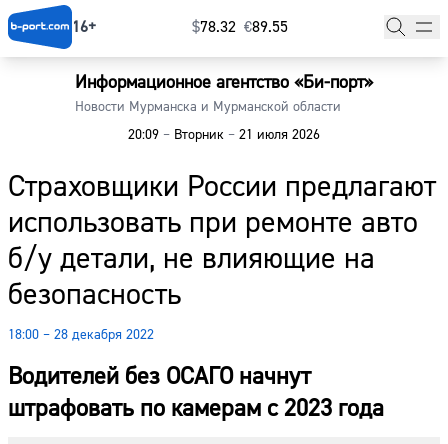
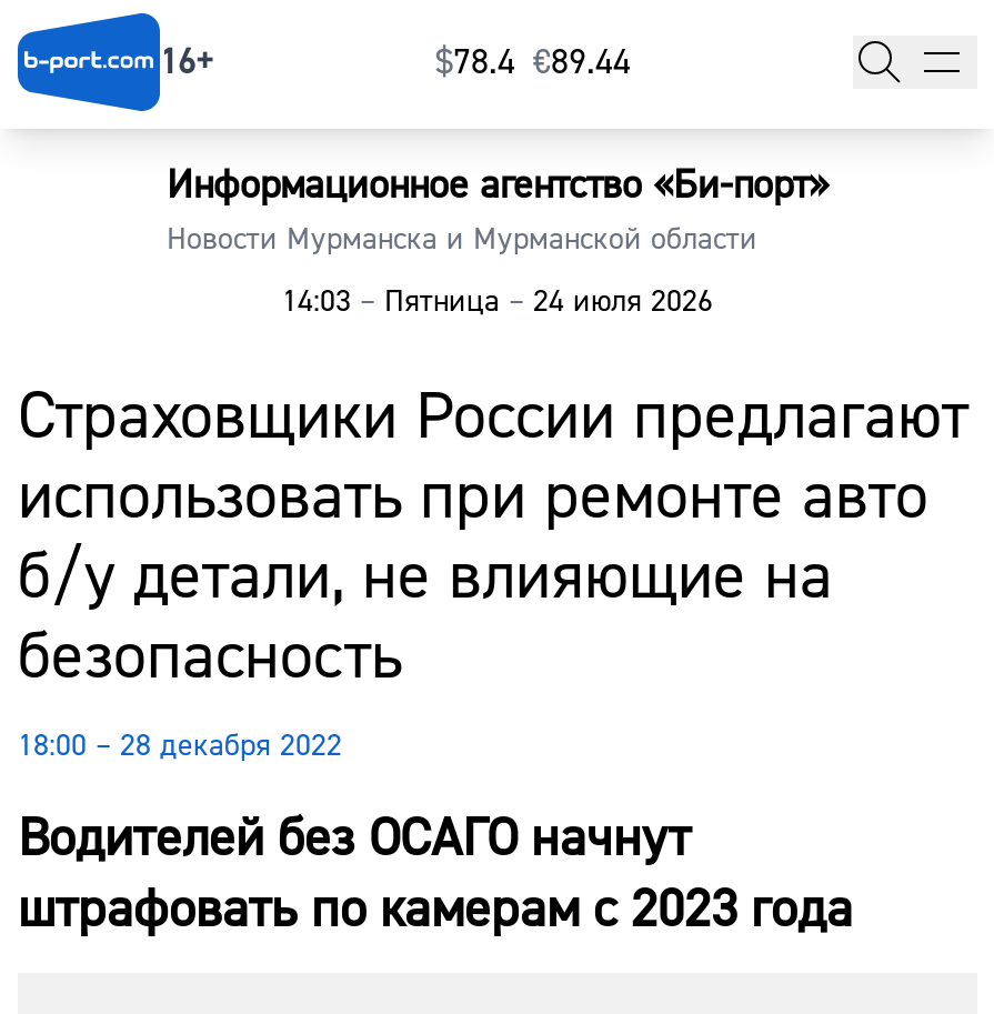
- $78.32 €89.55
+ $78.4 €89.44

- 20:09 – Вторник – 21 июля 2026
+ 14:03 – Пятница – 24 июля 2026
